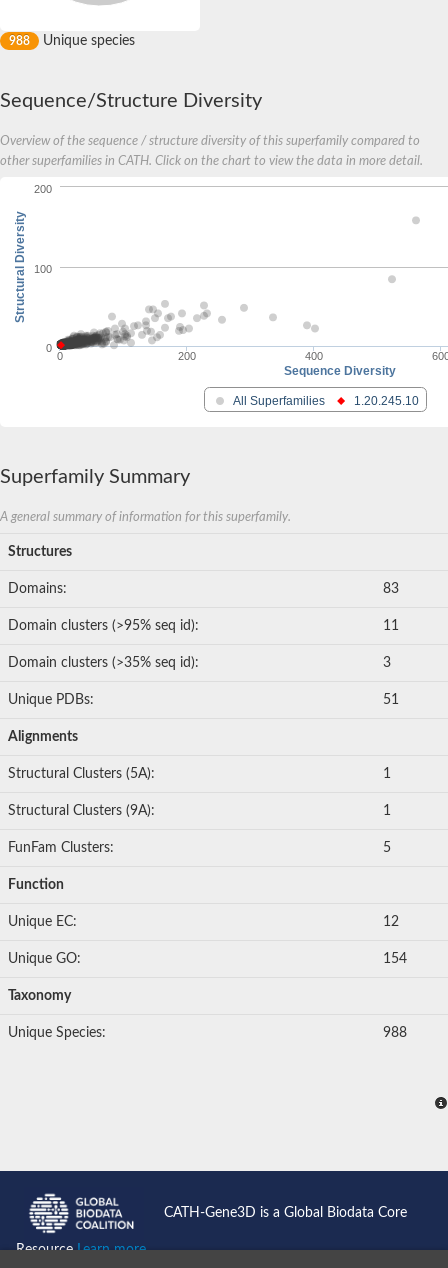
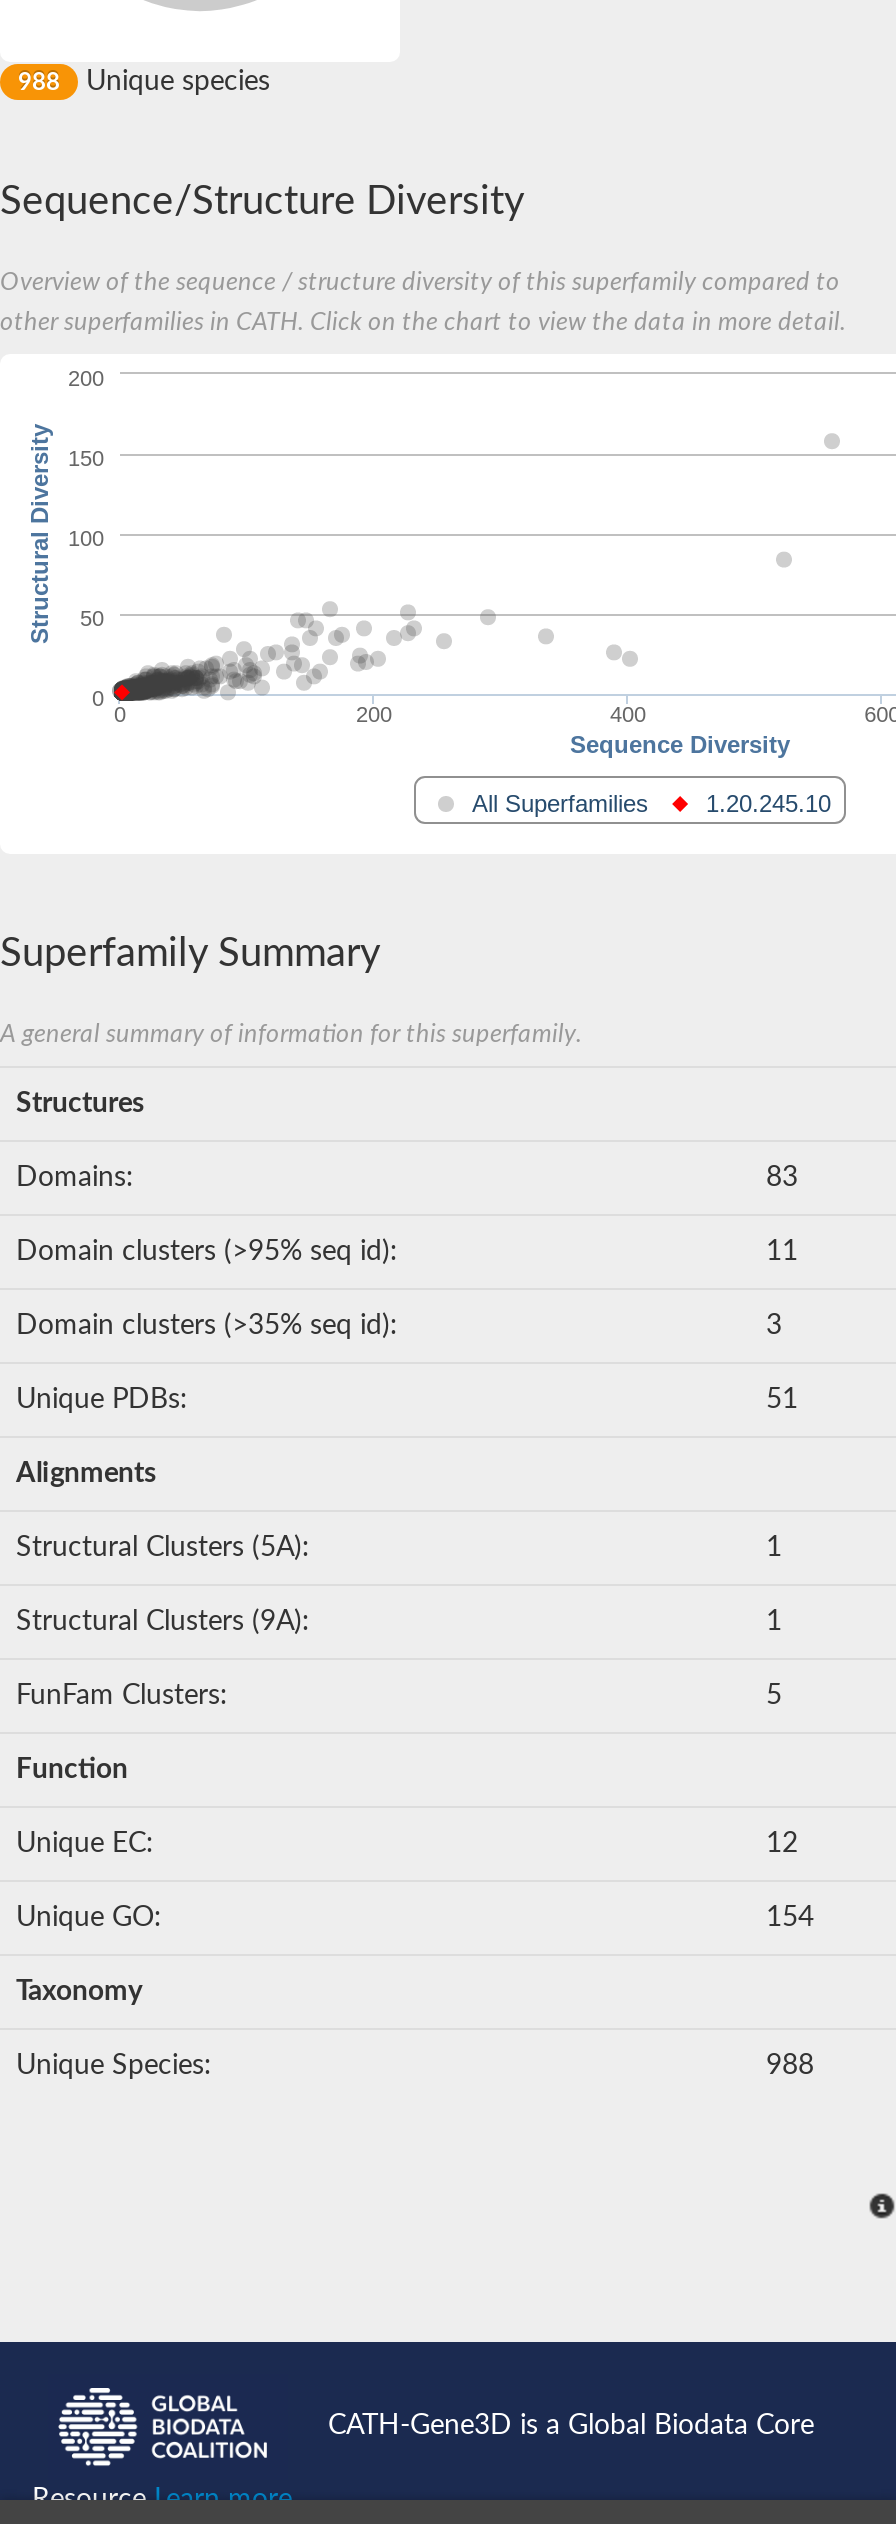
+ 50

+ 150
